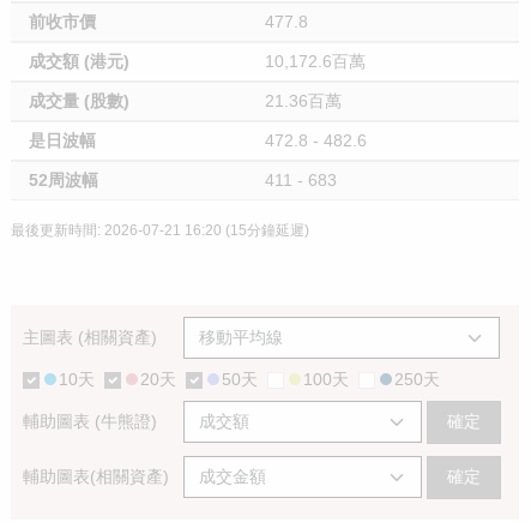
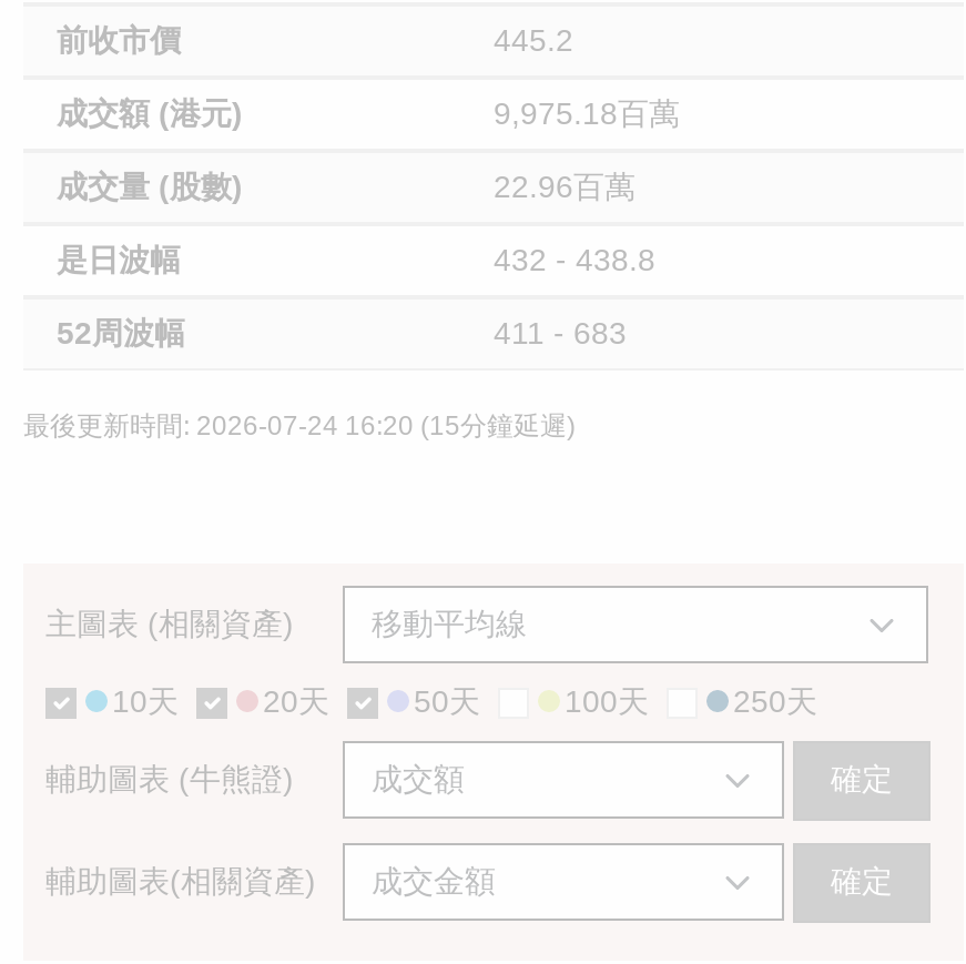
- 477.8
+ 445.2

- 10,172.6百萬
+ 9,975.18百萬

- 21.36百萬
+ 22.96百萬

- 472.8 - 482.6
+ 432 - 438.8

- 最後更新時間: 2026-07-21 16:20 (15分鐘延遲)
+ 最後更新時間: 2026-07-24 16:20 (15分鐘延遲)
